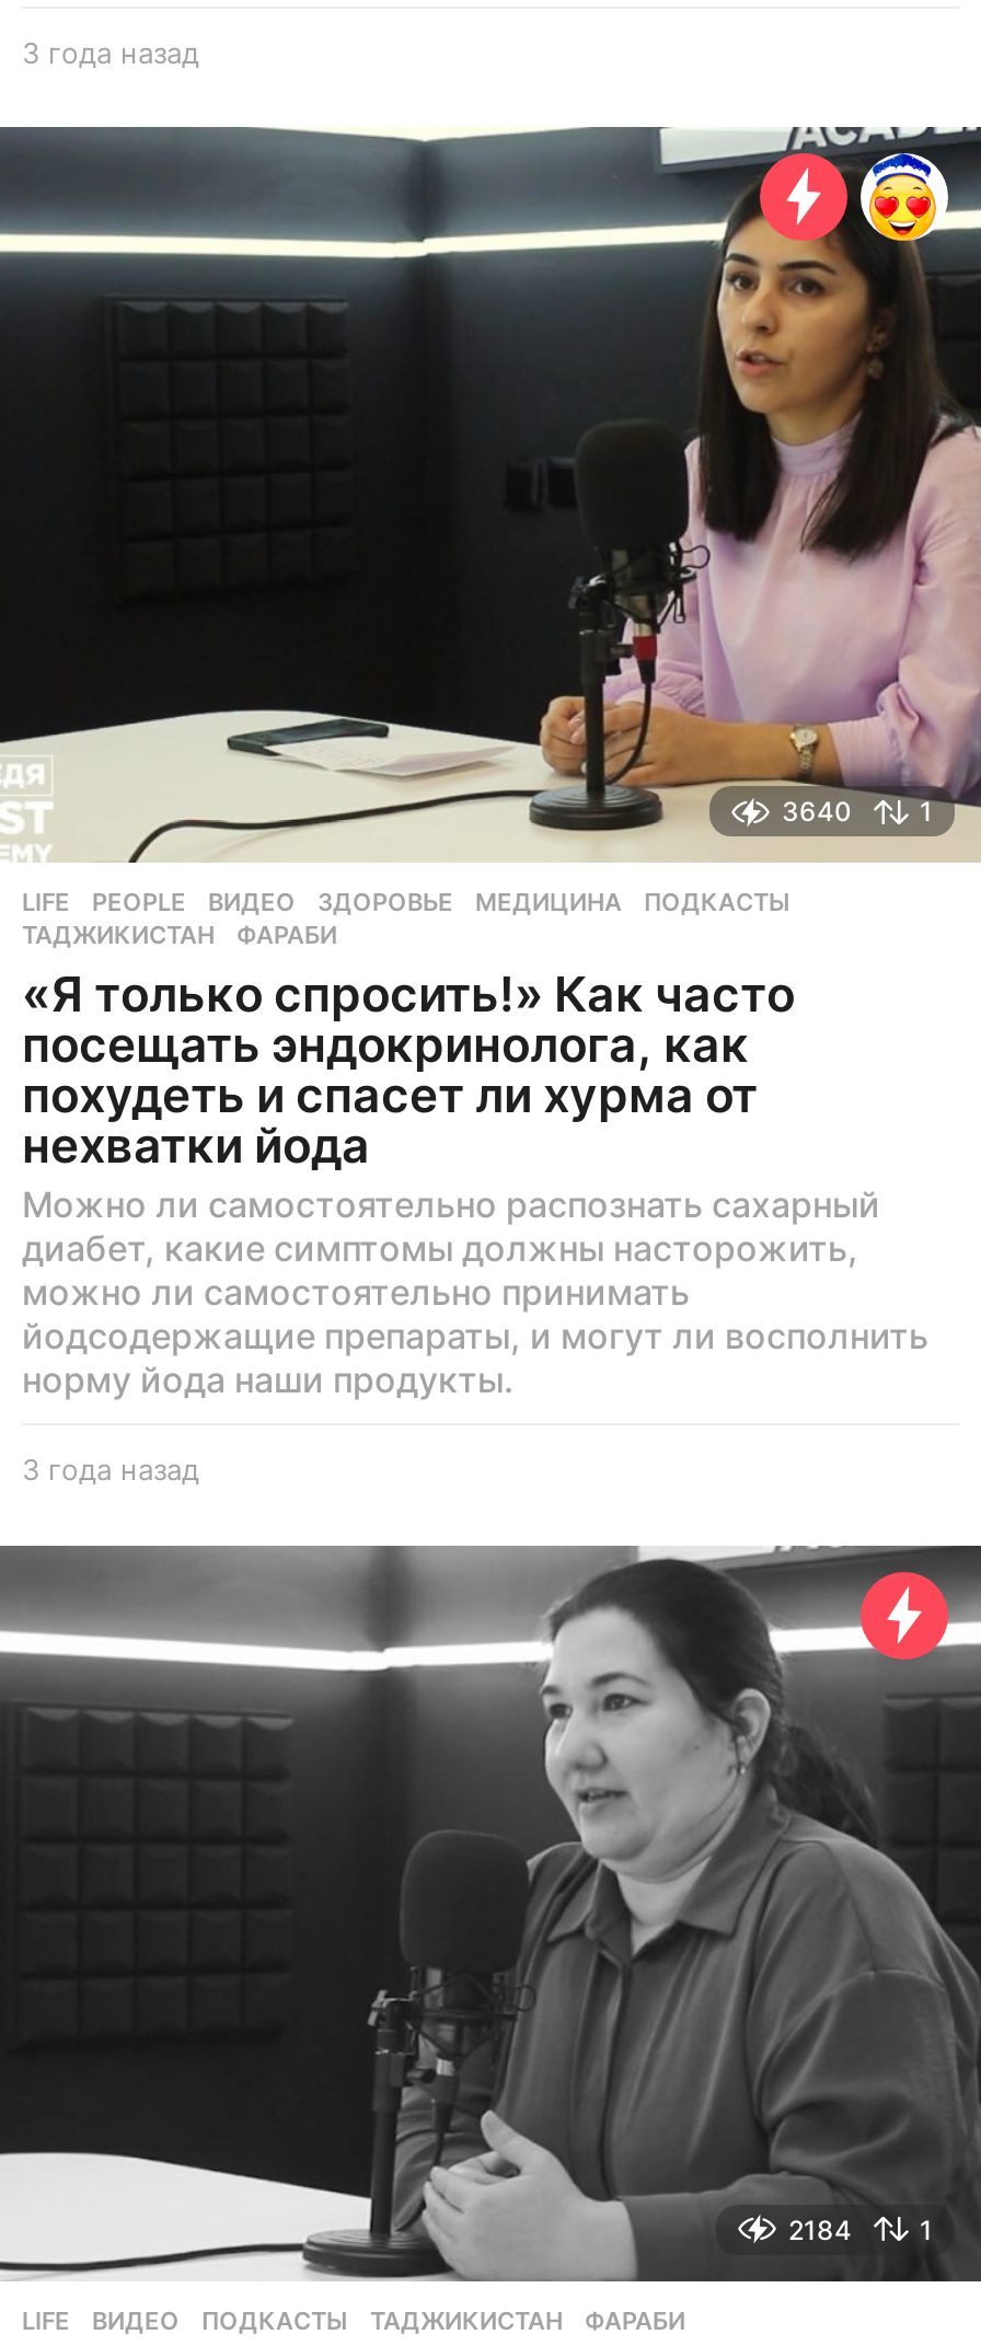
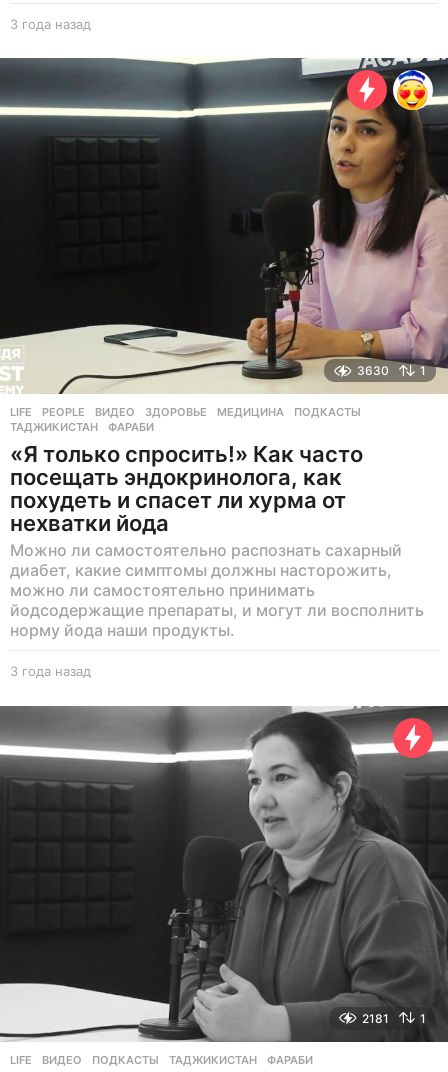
- 3640
+ 3630

- 2184
+ 2181
